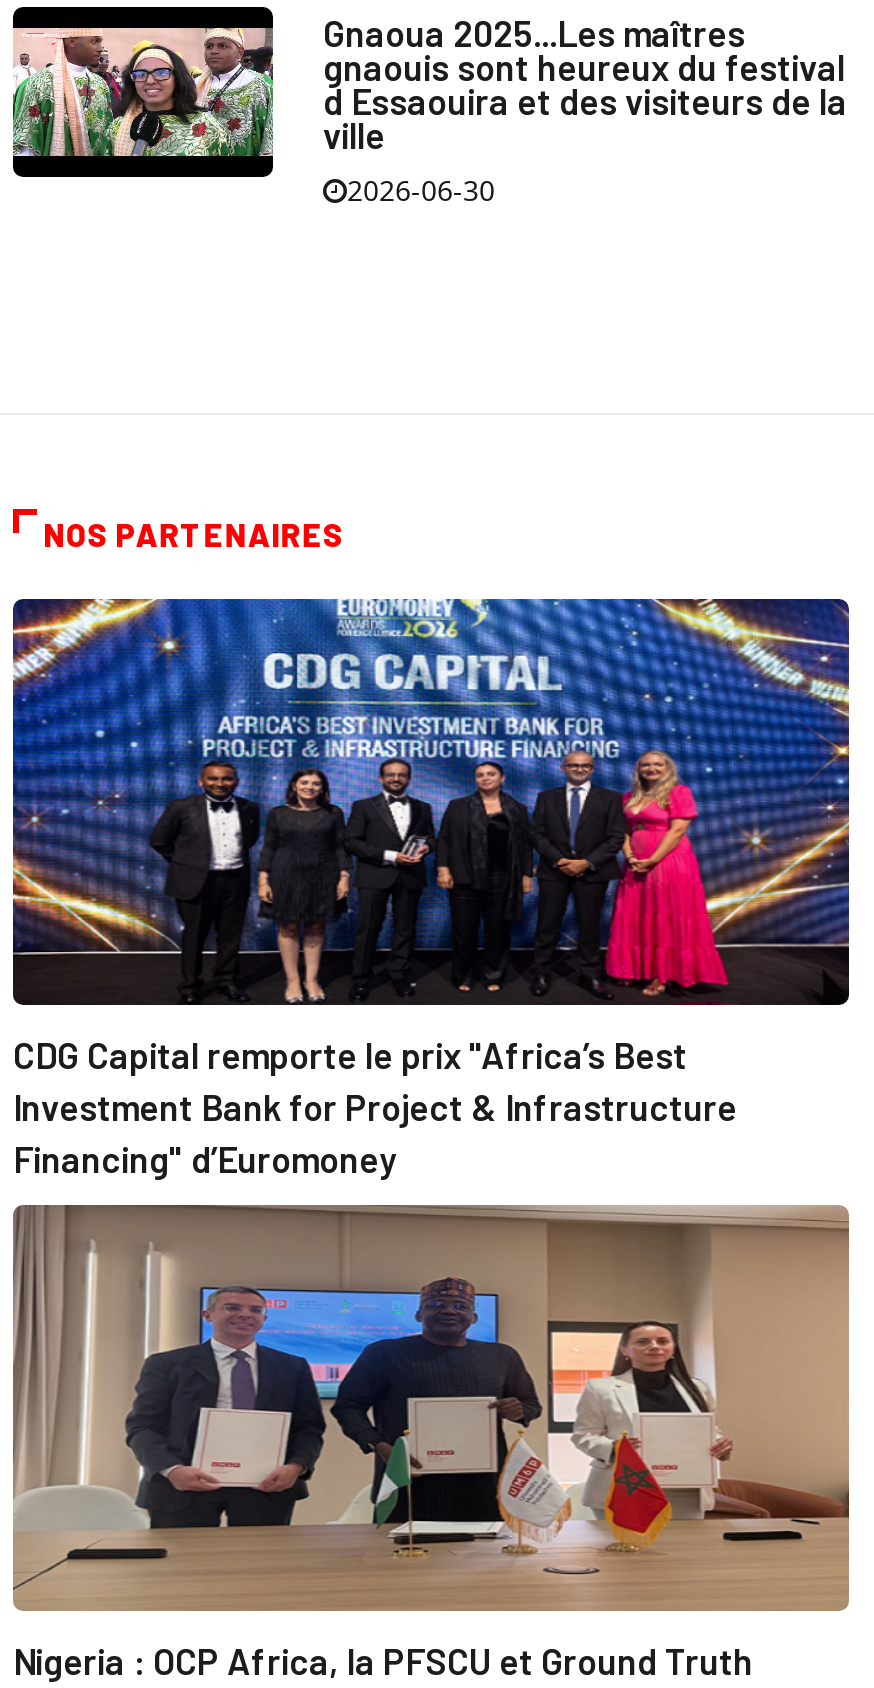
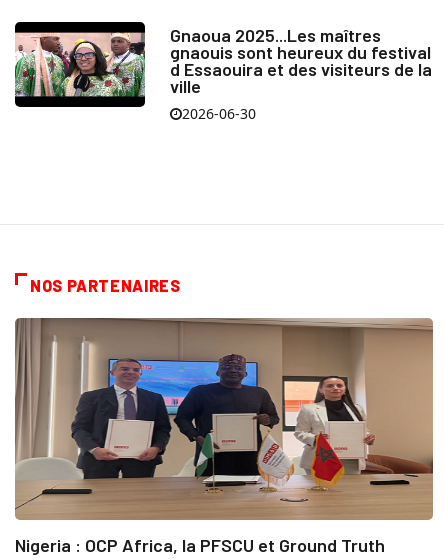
- [image]
- CDG Capital remporte le prix "Africa’s Best
- Investment Bank for Project & Infrastructure
- Financing" d’Euromoney
